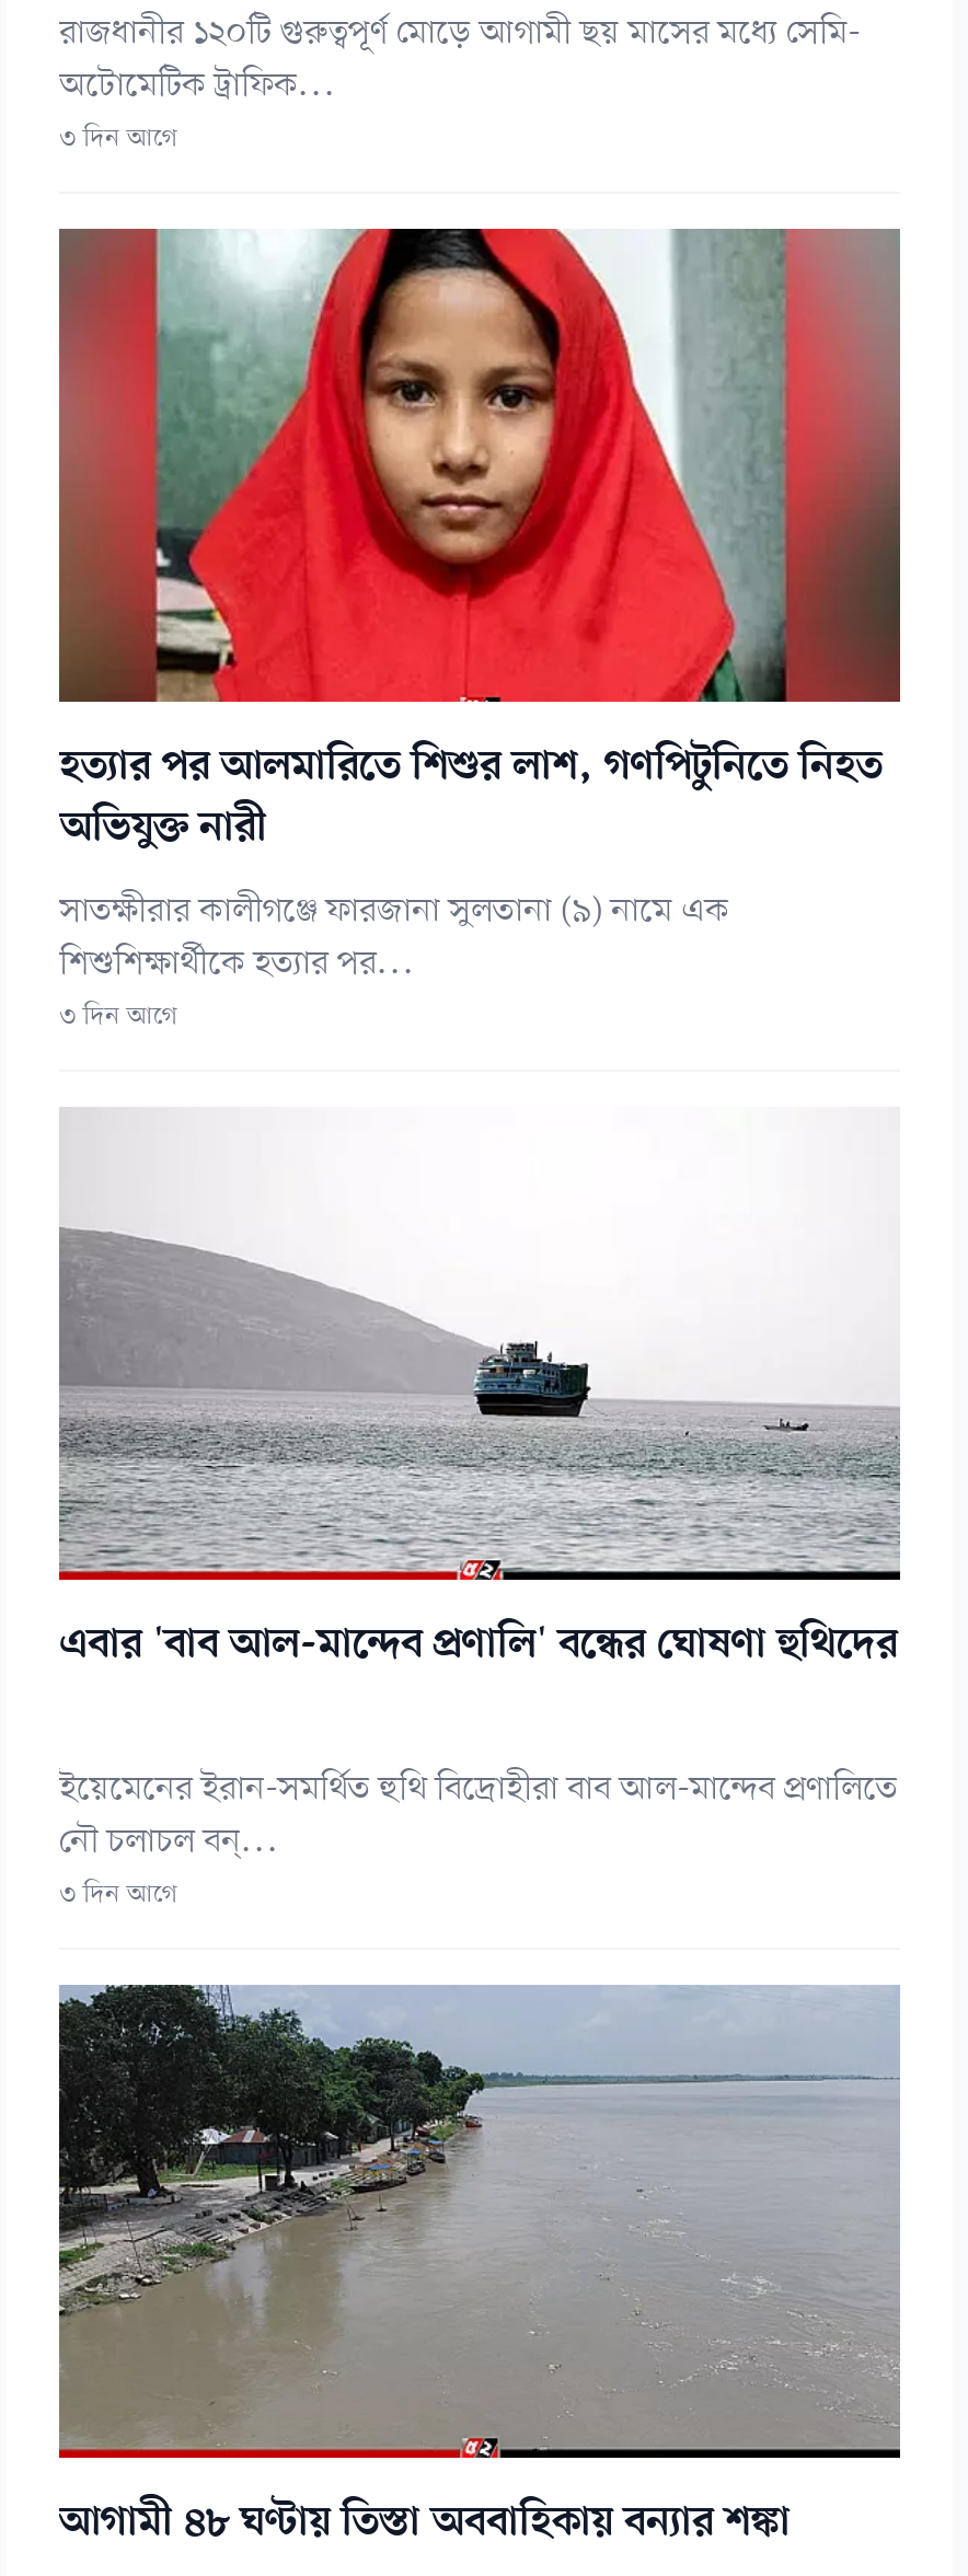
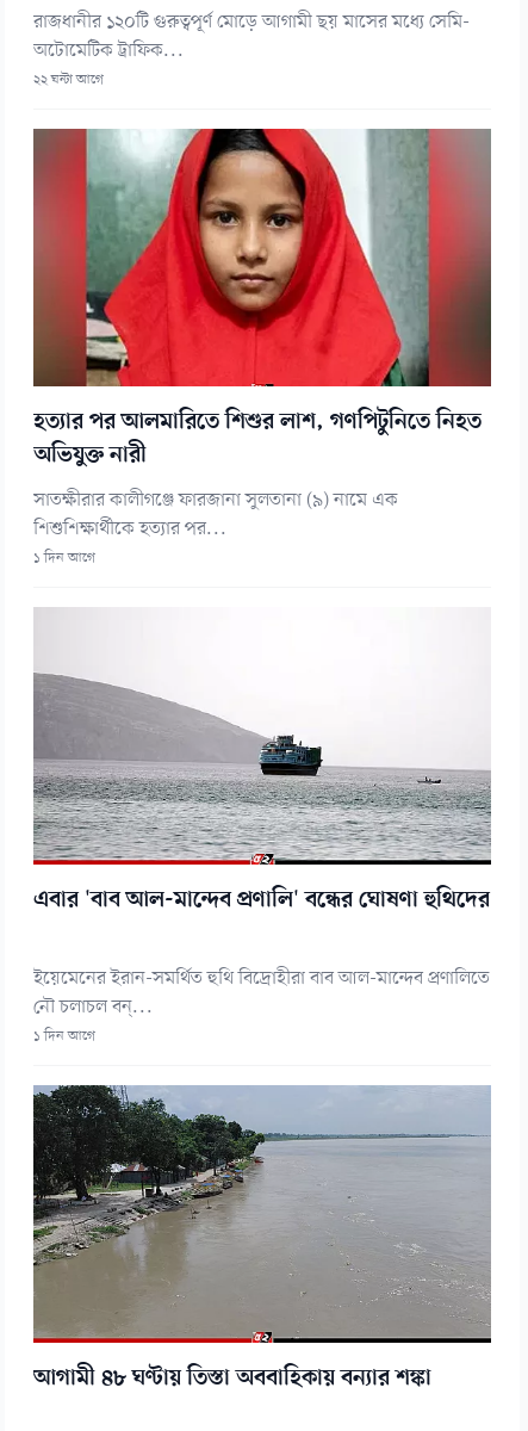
- ৩ দিন আগে
+ ২২ ঘন্টা আগে

- ৩ দিন আগে
+ ১ দিন আগে

- ৩ দিন আগে
+ ১ দিন আগে
